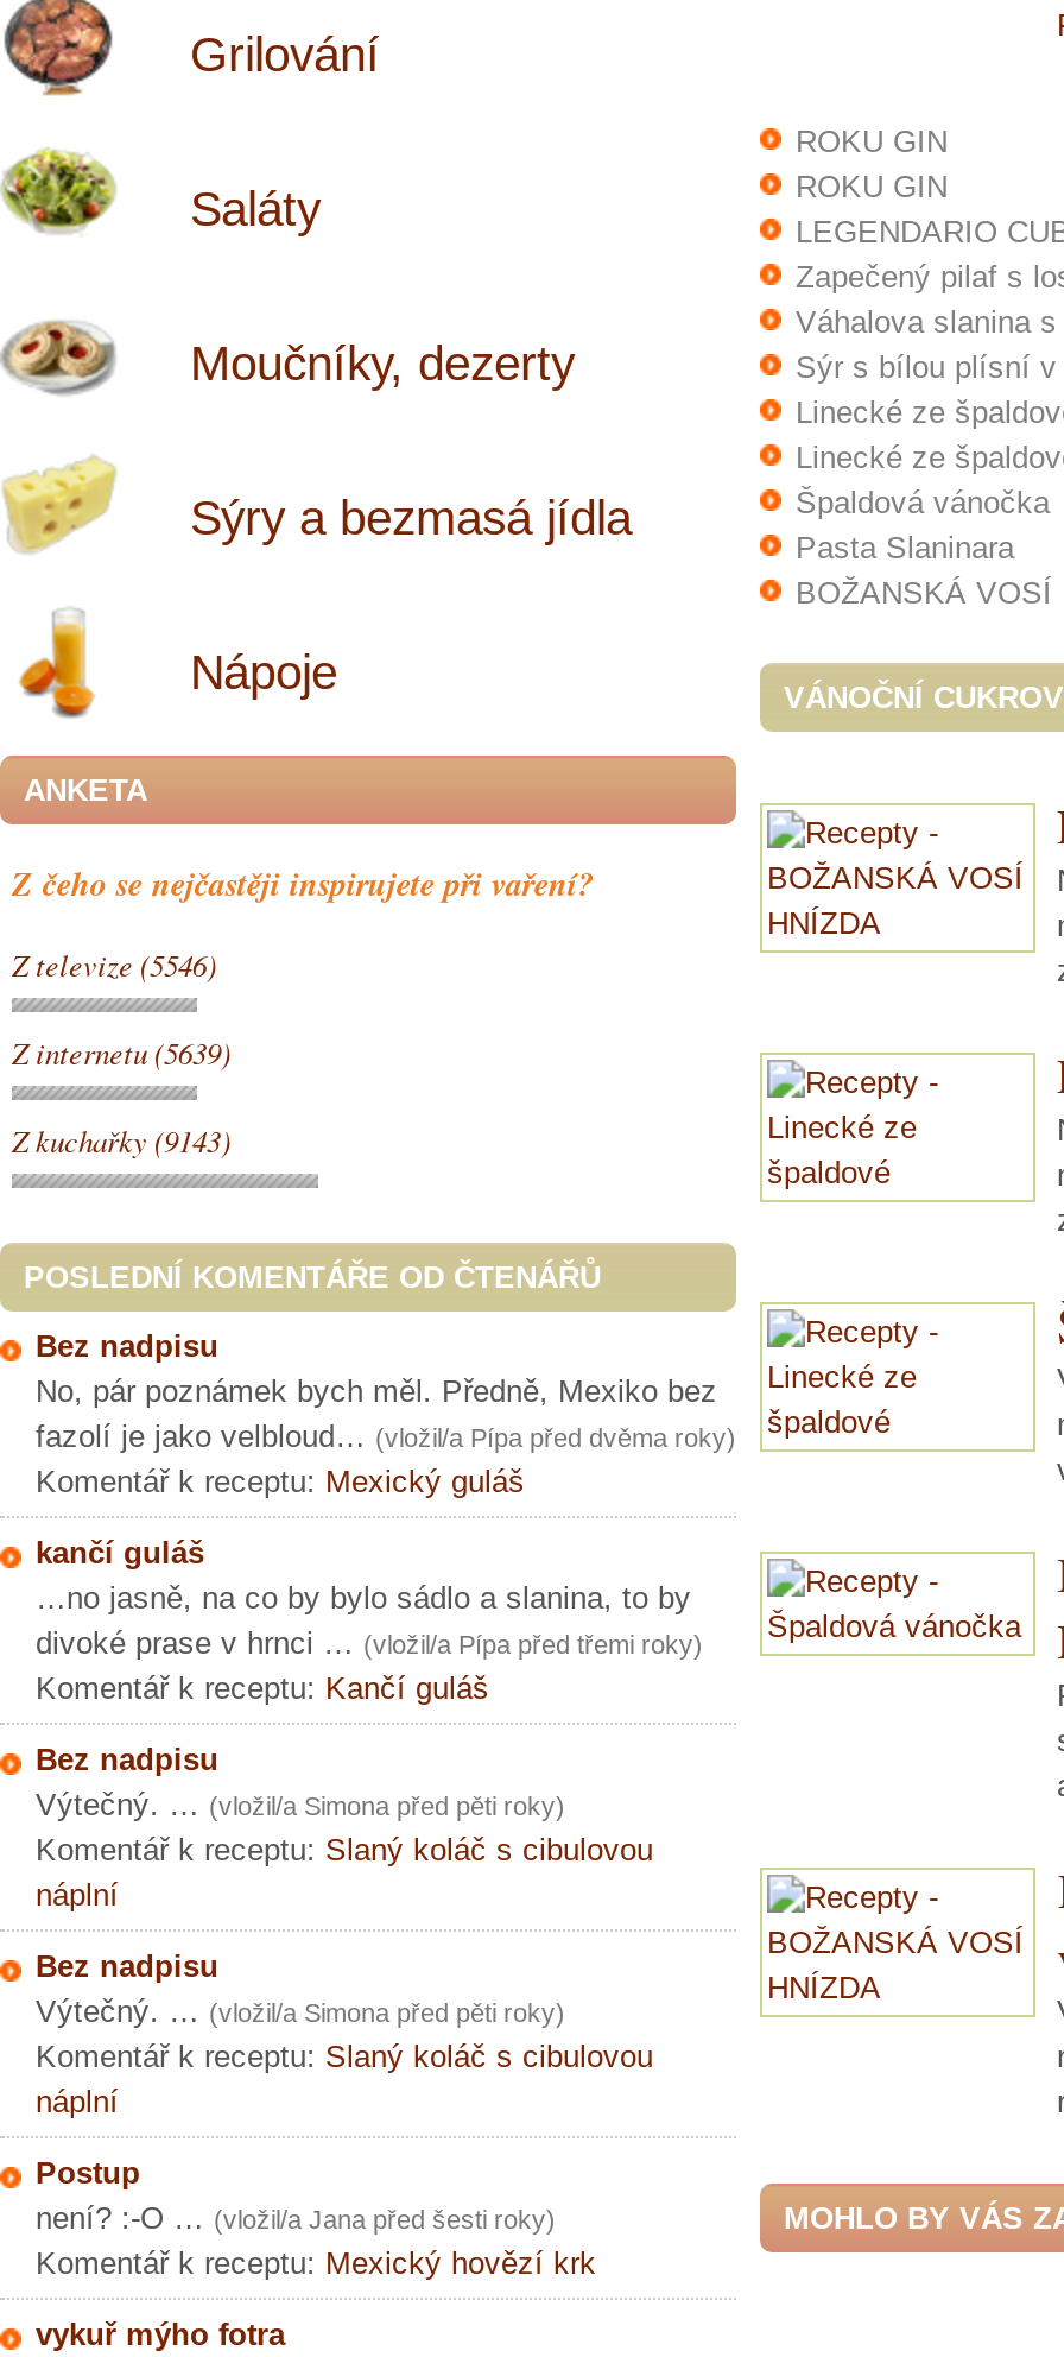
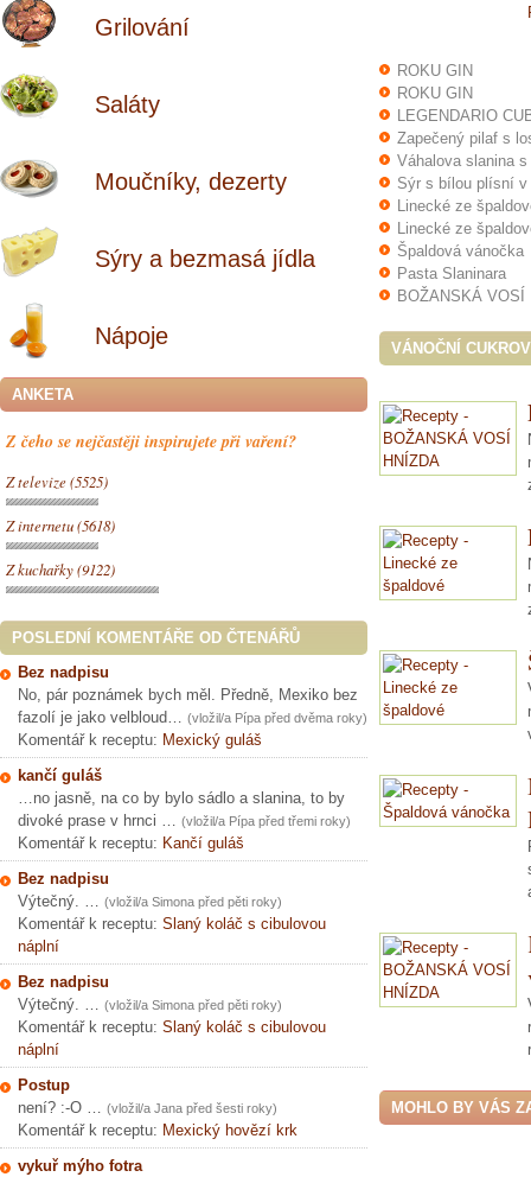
- Z televize (5546)
+ Z televize (5525)

- Z internetu (5639)
+ Z internetu (5618)

- Z kuchařky (9143)
+ Z kuchařky (9122)
